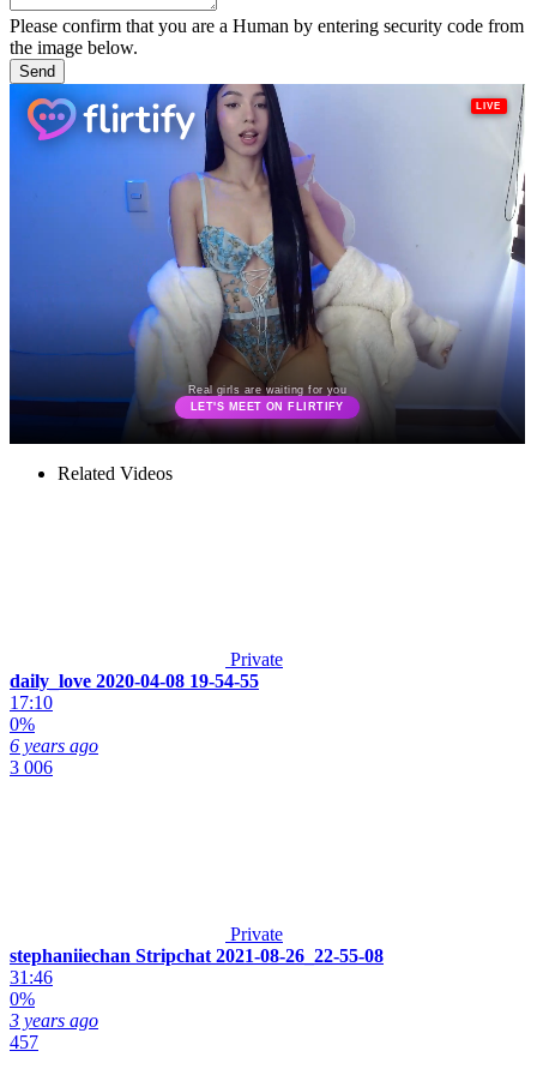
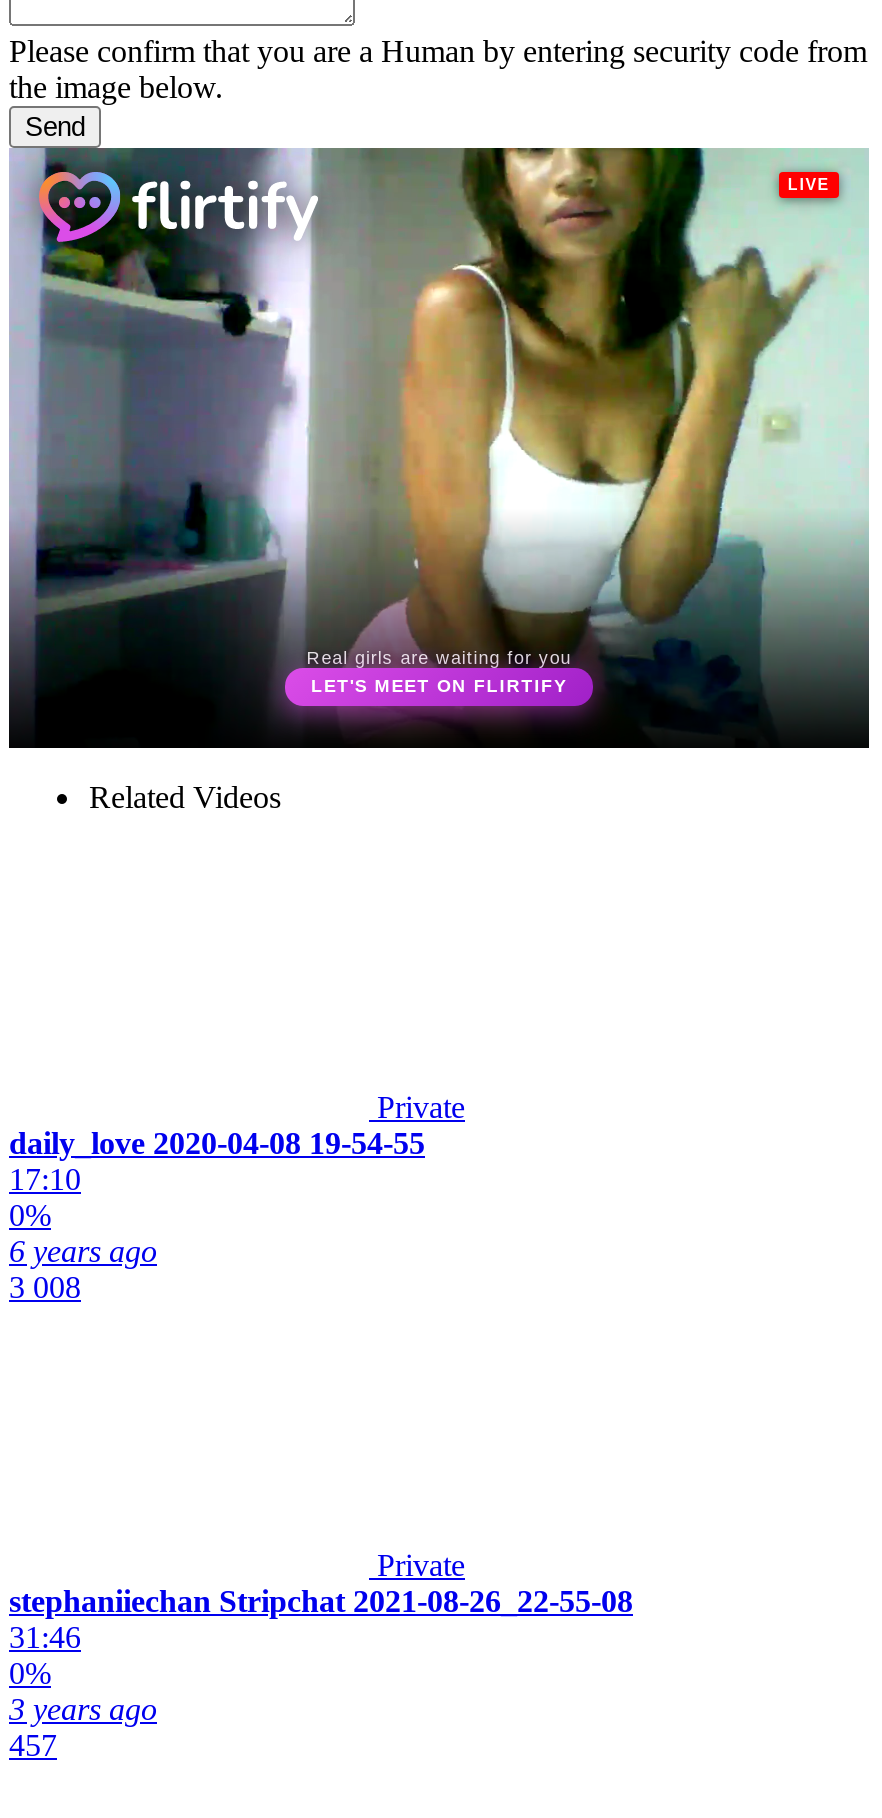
- [image]
+ [image]

- 3 006
+ 3 008
